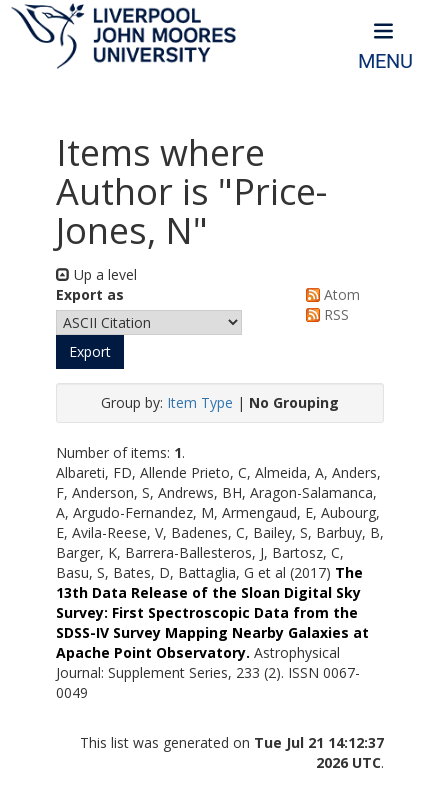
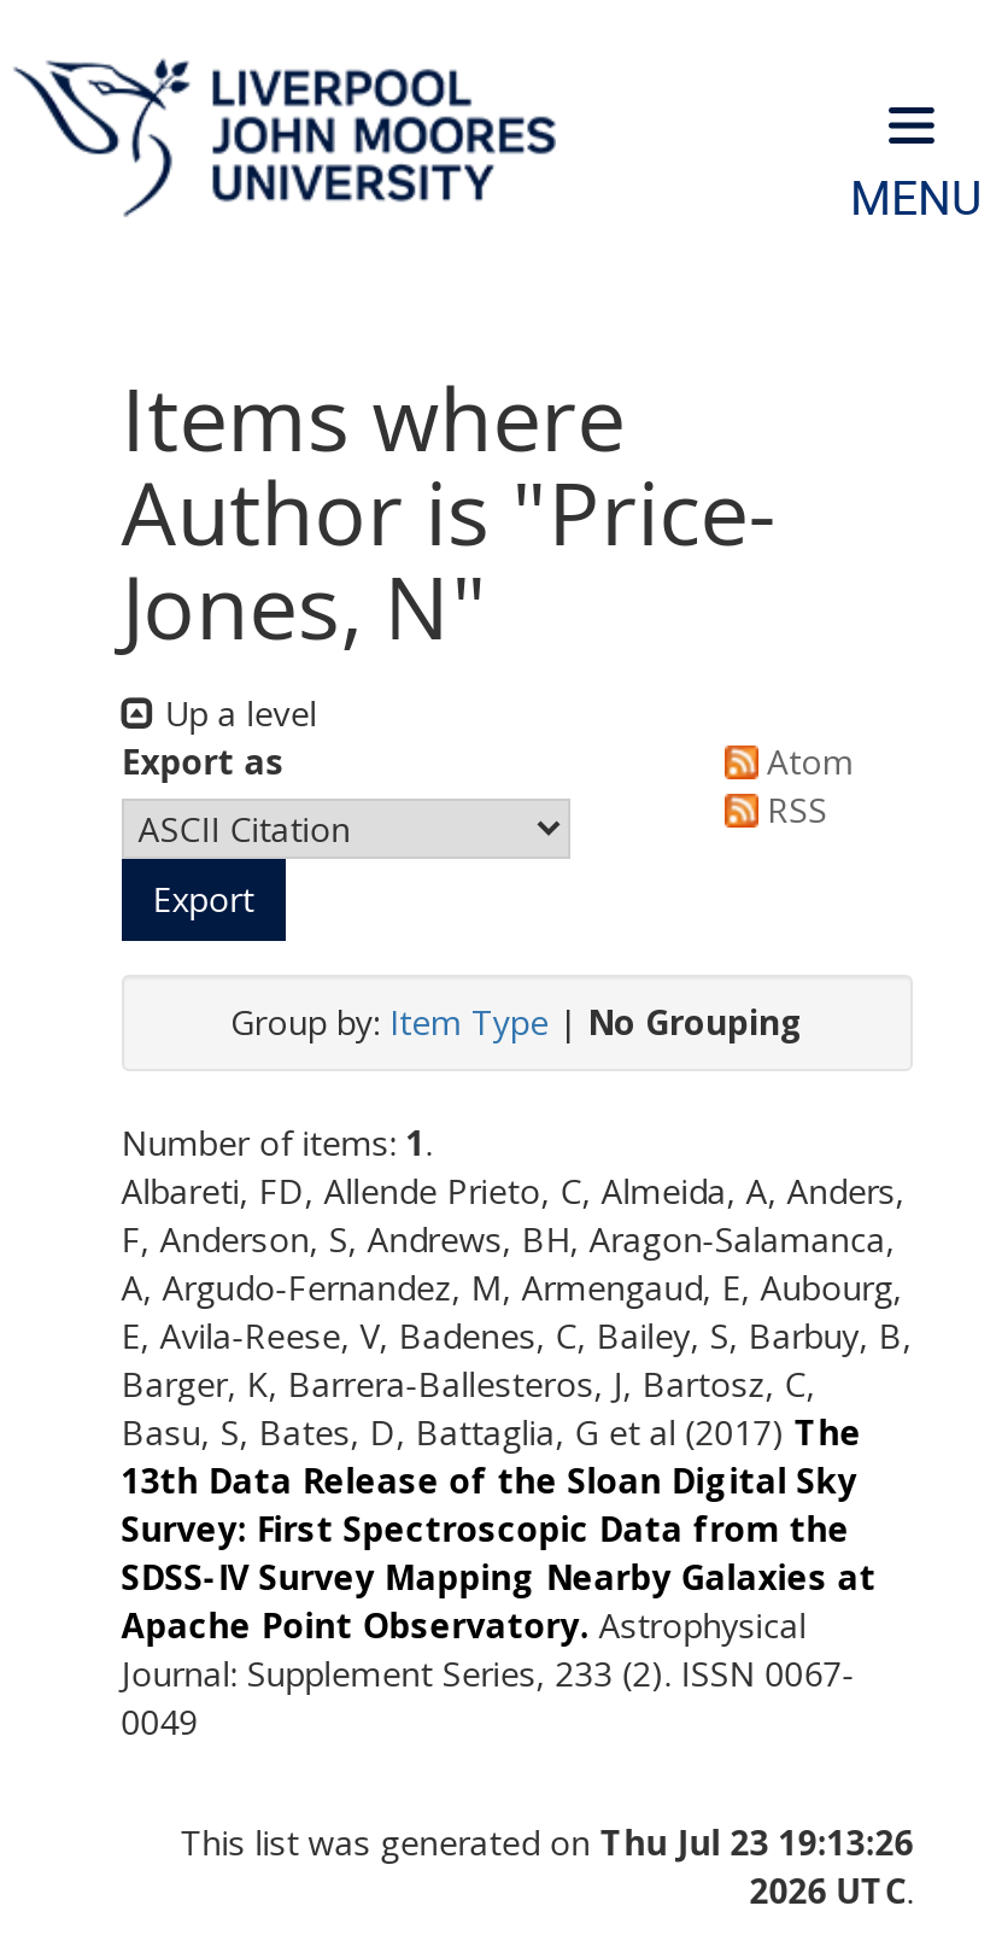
- This list was generated on Tue Jul 21 14:12:37
+ This list was generated on Thu Jul 23 19:13:26
